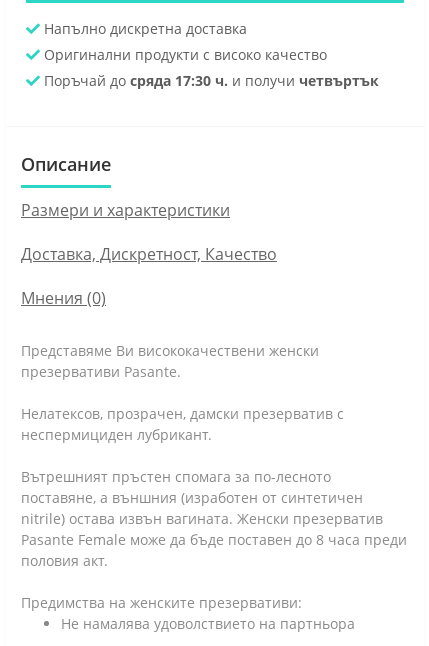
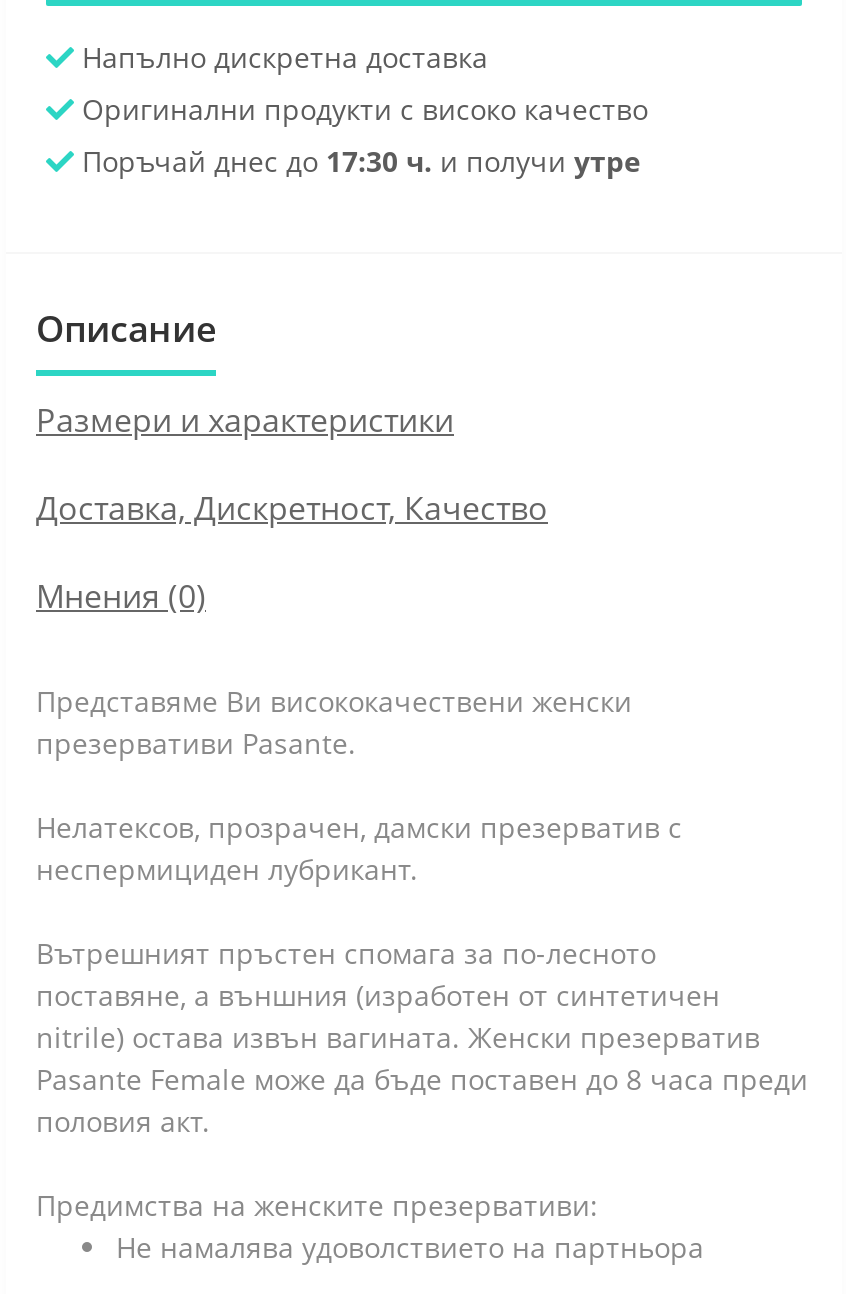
- Поръчай до сряда 17:30 ч. и получи четвъртък
+ Поръчай днес до 17:30 ч. и получи утре
